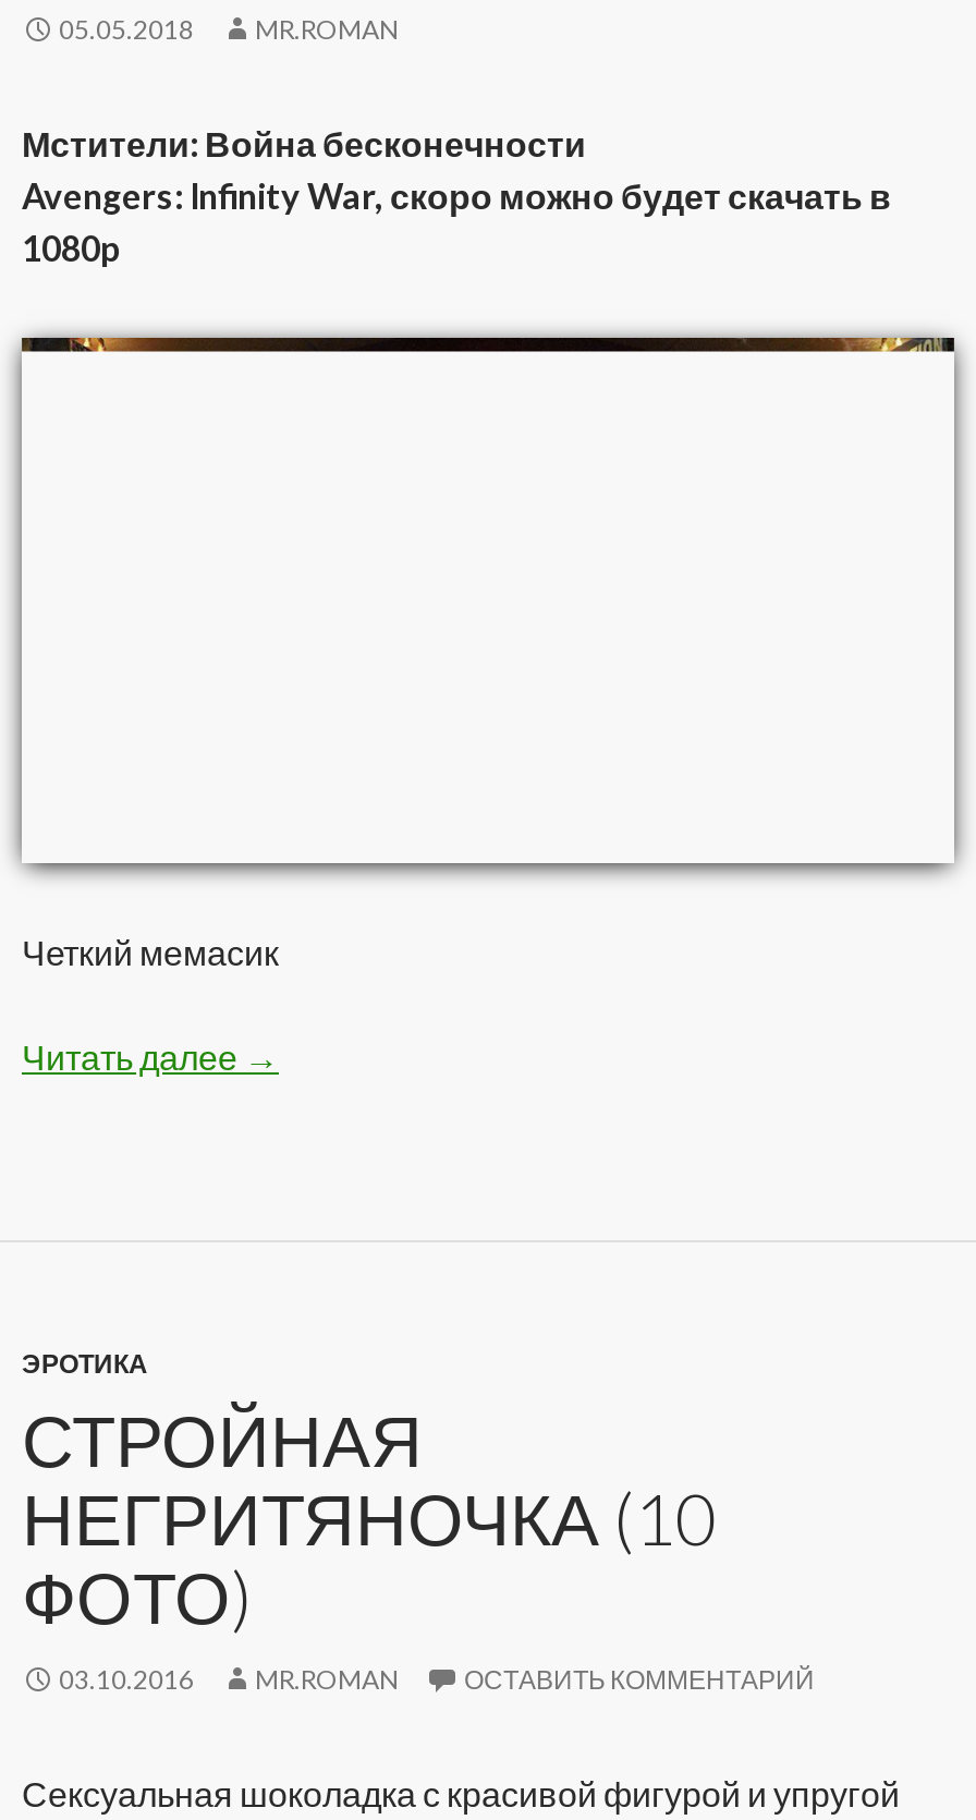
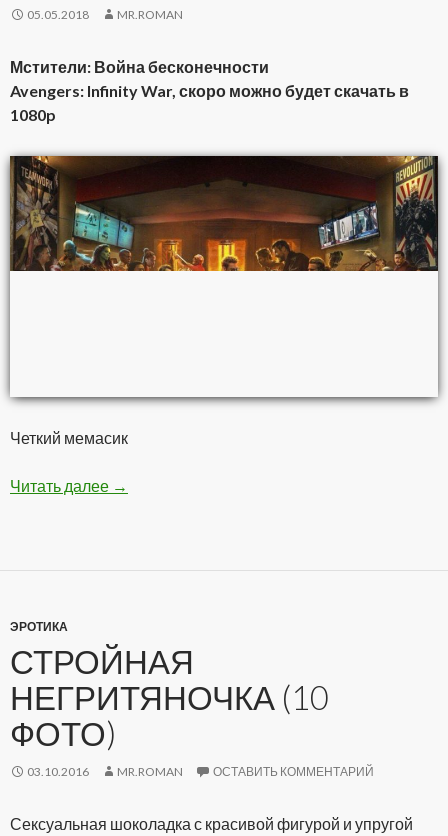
+ [image]
